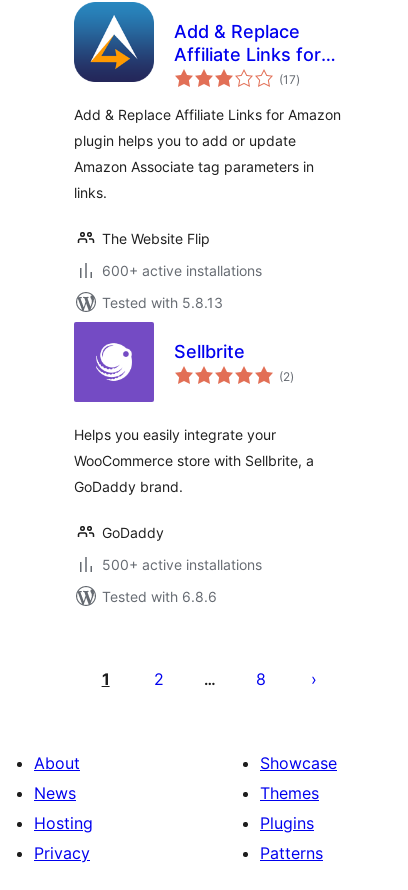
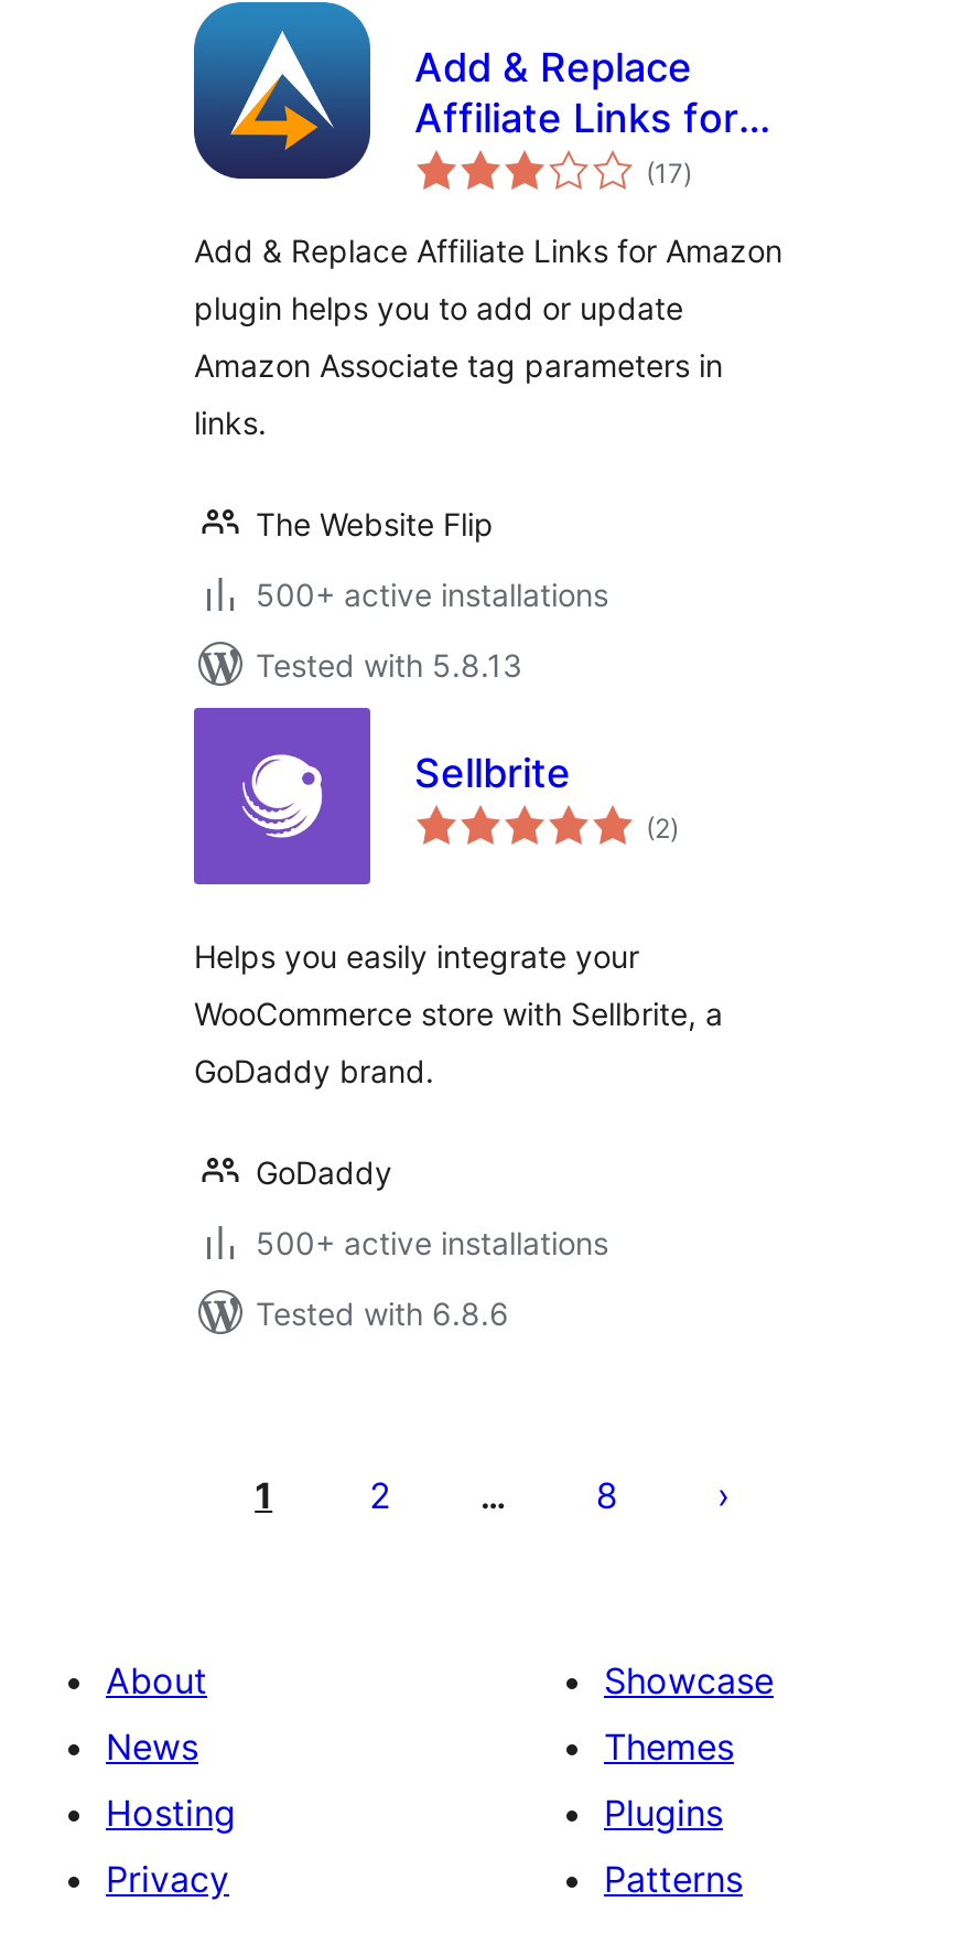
- 600+ active installations
+ 500+ active installations
